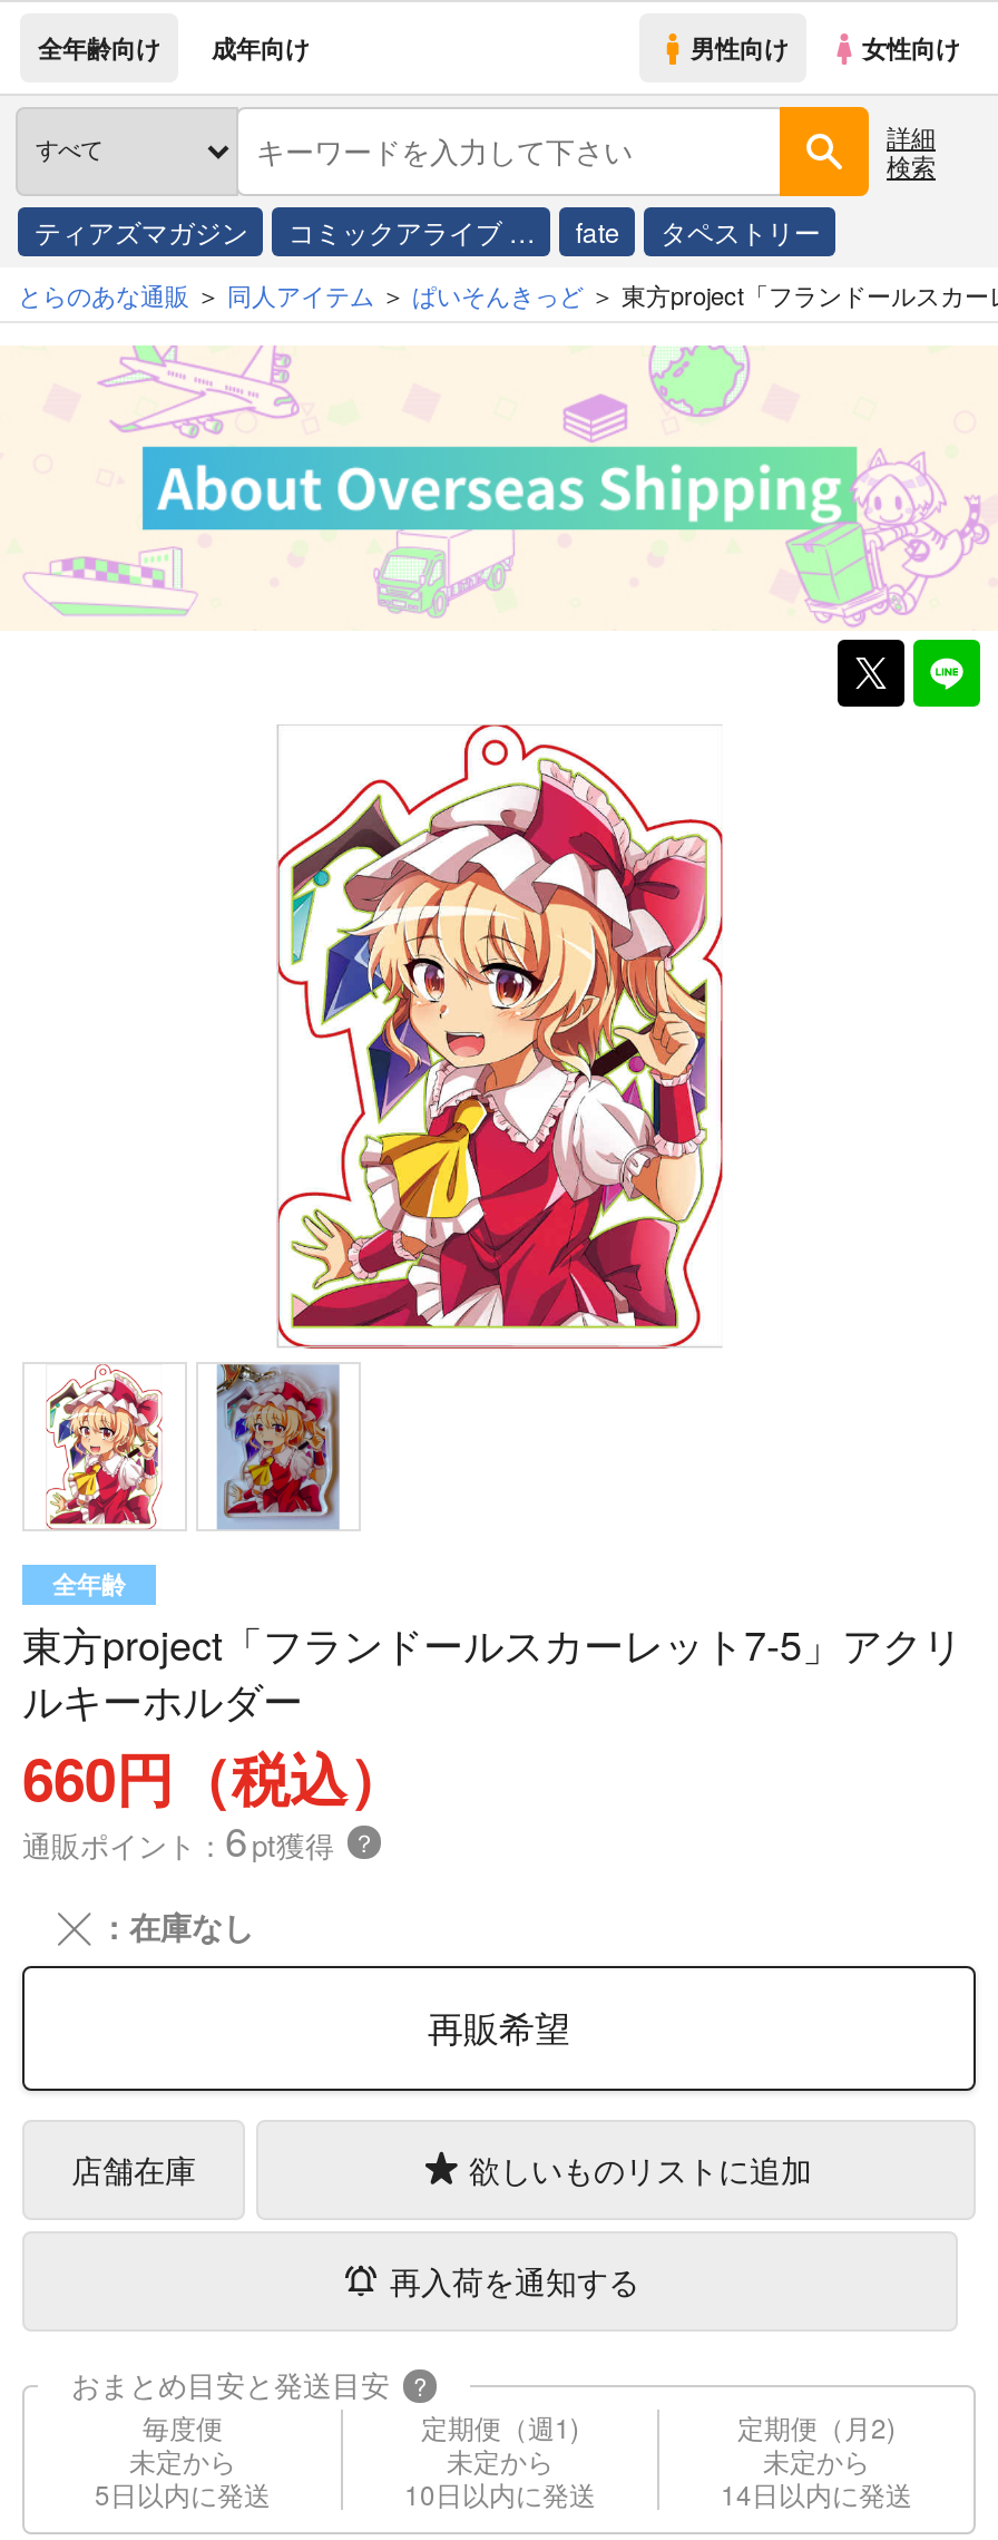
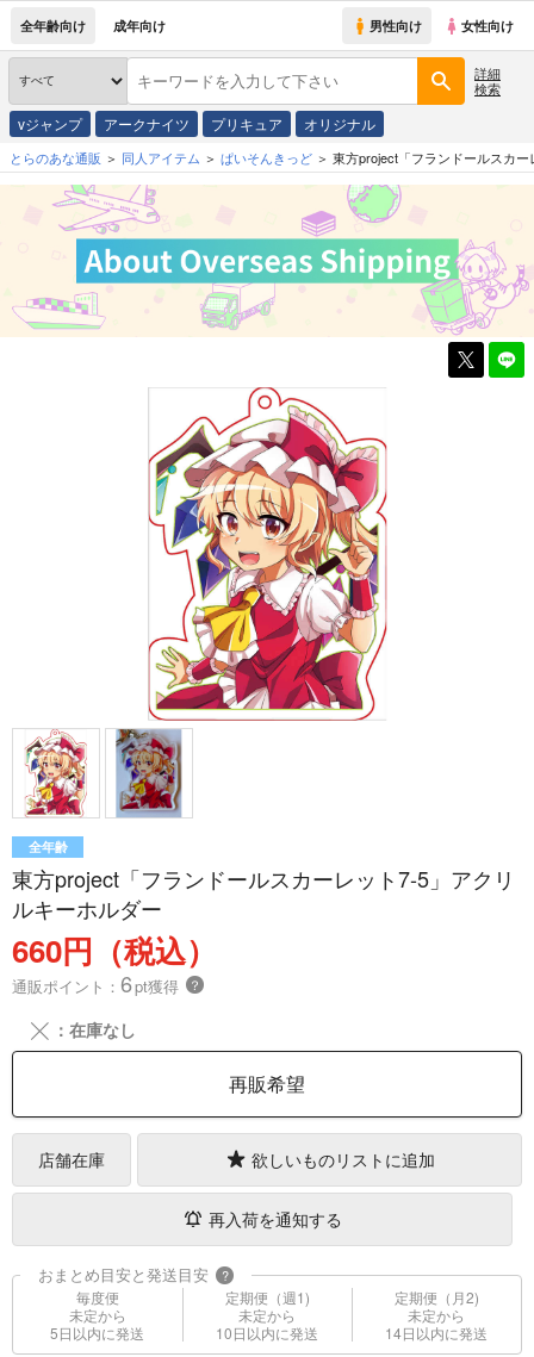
- ティアズマガジン
- コミックアライブ …
- fate
- タペストリー
+ vジャンプ
+ アークナイツ
+ プリキュア
+ オリジナル
